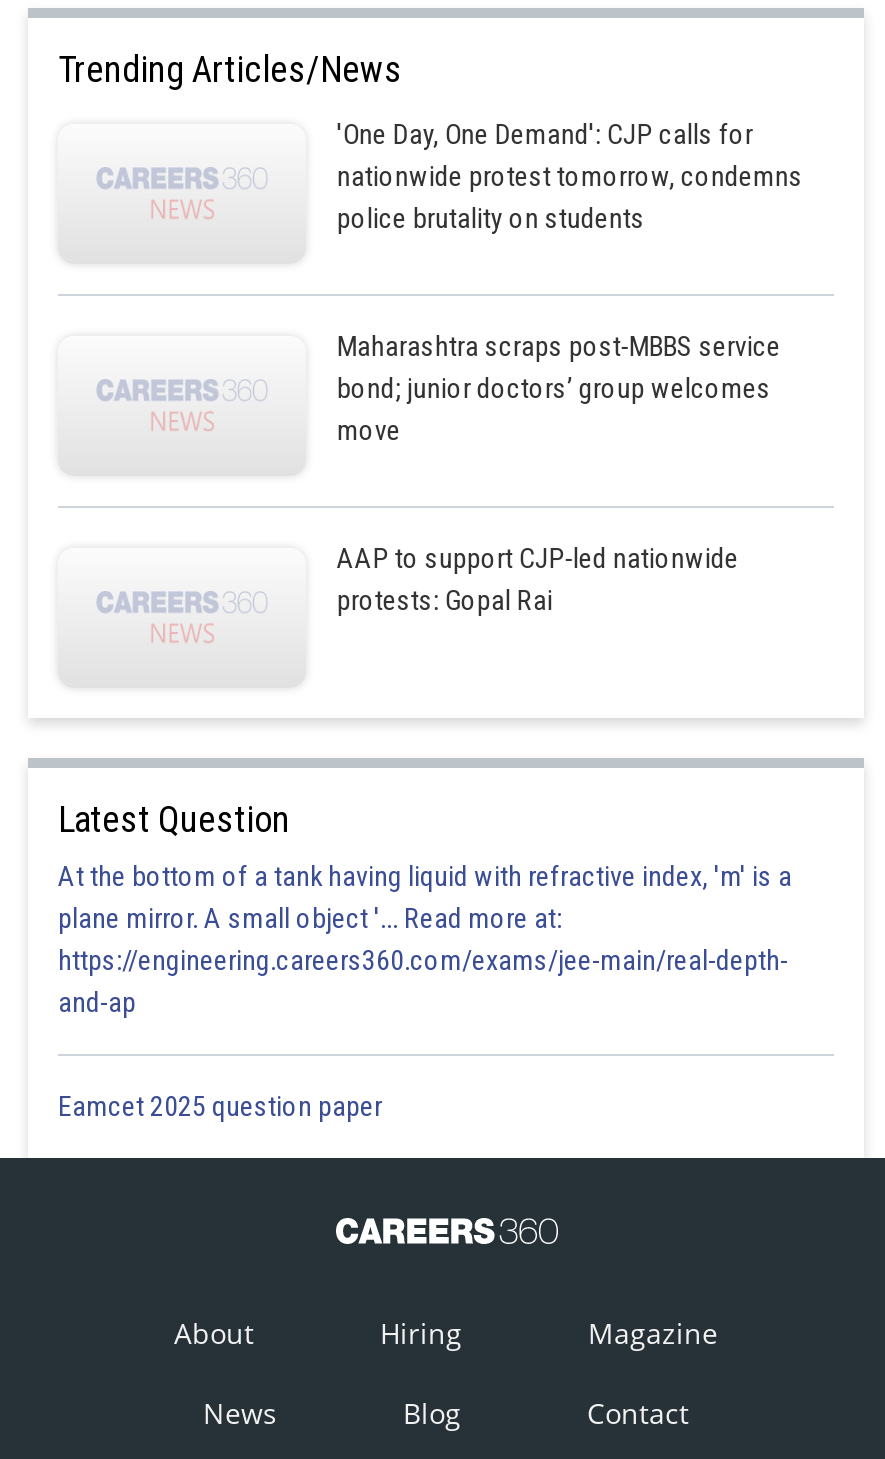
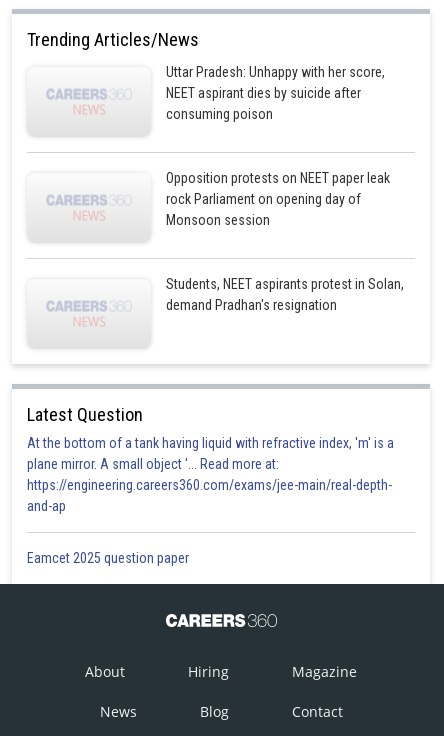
- 'One Day, One Demand': CJP calls for
- nationwide protest tomorrow, condemns
- police brutality on students
+ Uttar Pradesh: Unhappy with her score,
+ NEET aspirant dies by suicide after
+ consuming poison

- Maharashtra scraps post-MBBS service
- bond; junior doctors’ group welcomes
- move
+ Opposition protests on NEET paper leak
+ rock Parliament on opening day of
+ Monsoon session

- AAP to support CJP-led nationwide
- protests: Gopal Rai
+ Students, NEET aspirants protest in Solan,
+ demand Pradhan's resignation
